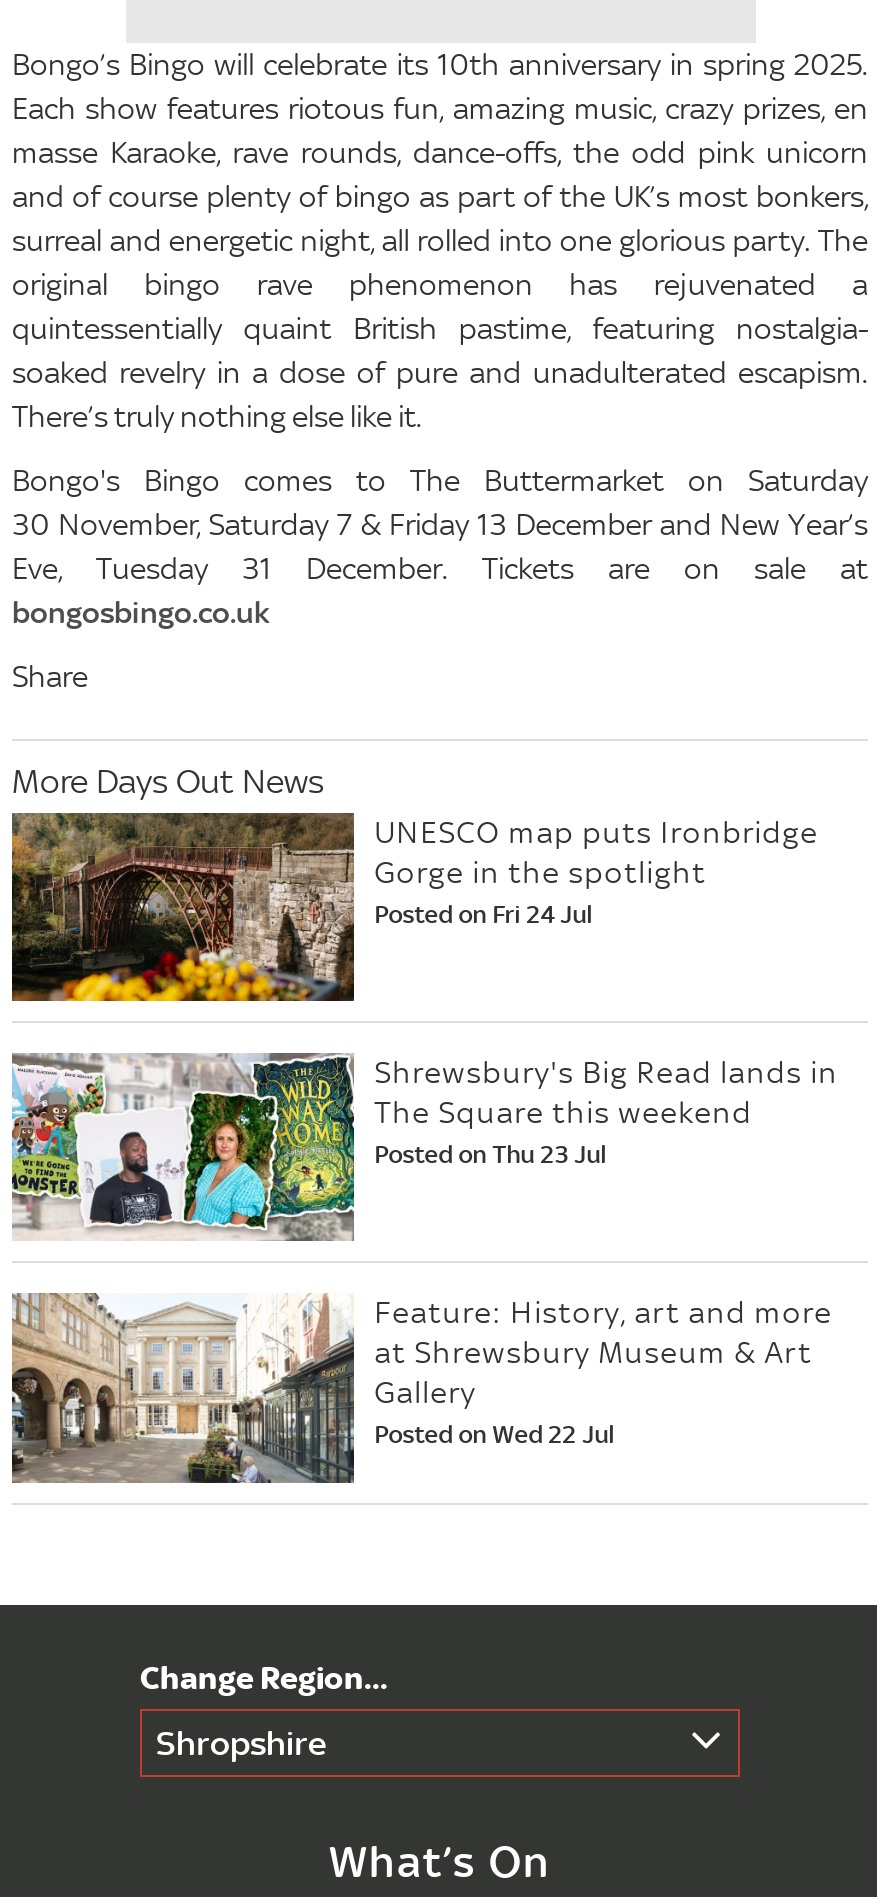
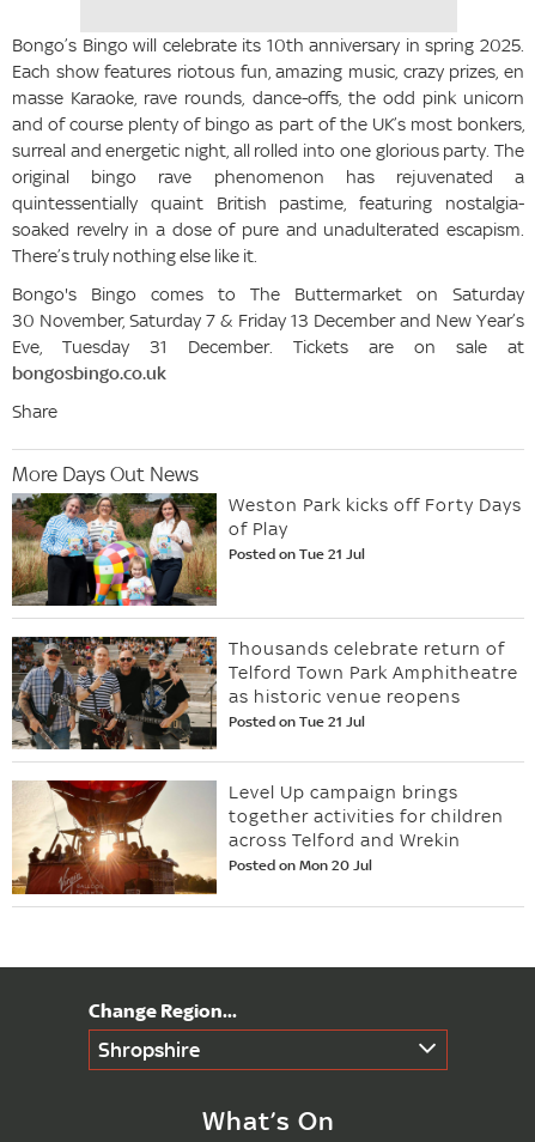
- [image]
- UNESCO map puts Ironbridge
- Gorge in the spotlight
- Posted on Fri 24 Jul
+ [image]
+ Weston Park kicks off Forty Days
+ of Play
+ Posted on Tue 21 Jul

- [image]
- Shrewsbury's Big Read lands in
- The Square this weekend
- Posted on Thu 23 Jul
+ [image]
+ Thousands celebrate return of
+ Telford Town Park Amphitheatre
+ as historic venue reopens
+ Posted on Tue 21 Jul

- [image]
- Feature: History, art and more
- at Shrewsbury Museum & Art
- Gallery
- Posted on Wed 22 Jul
+ [image]
+ Level Up campaign brings
+ together activities for children
+ across Telford and Wrekin
+ Posted on Mon 20 Jul
